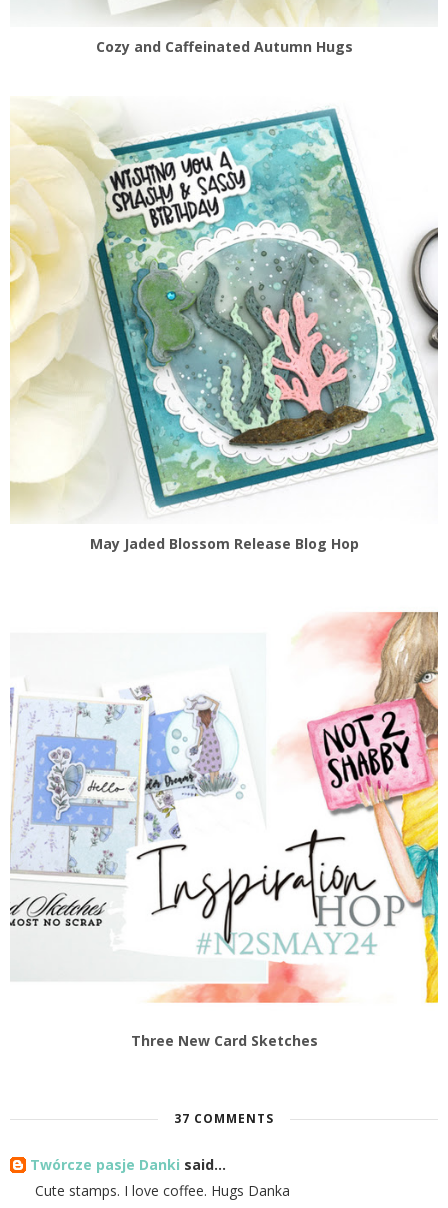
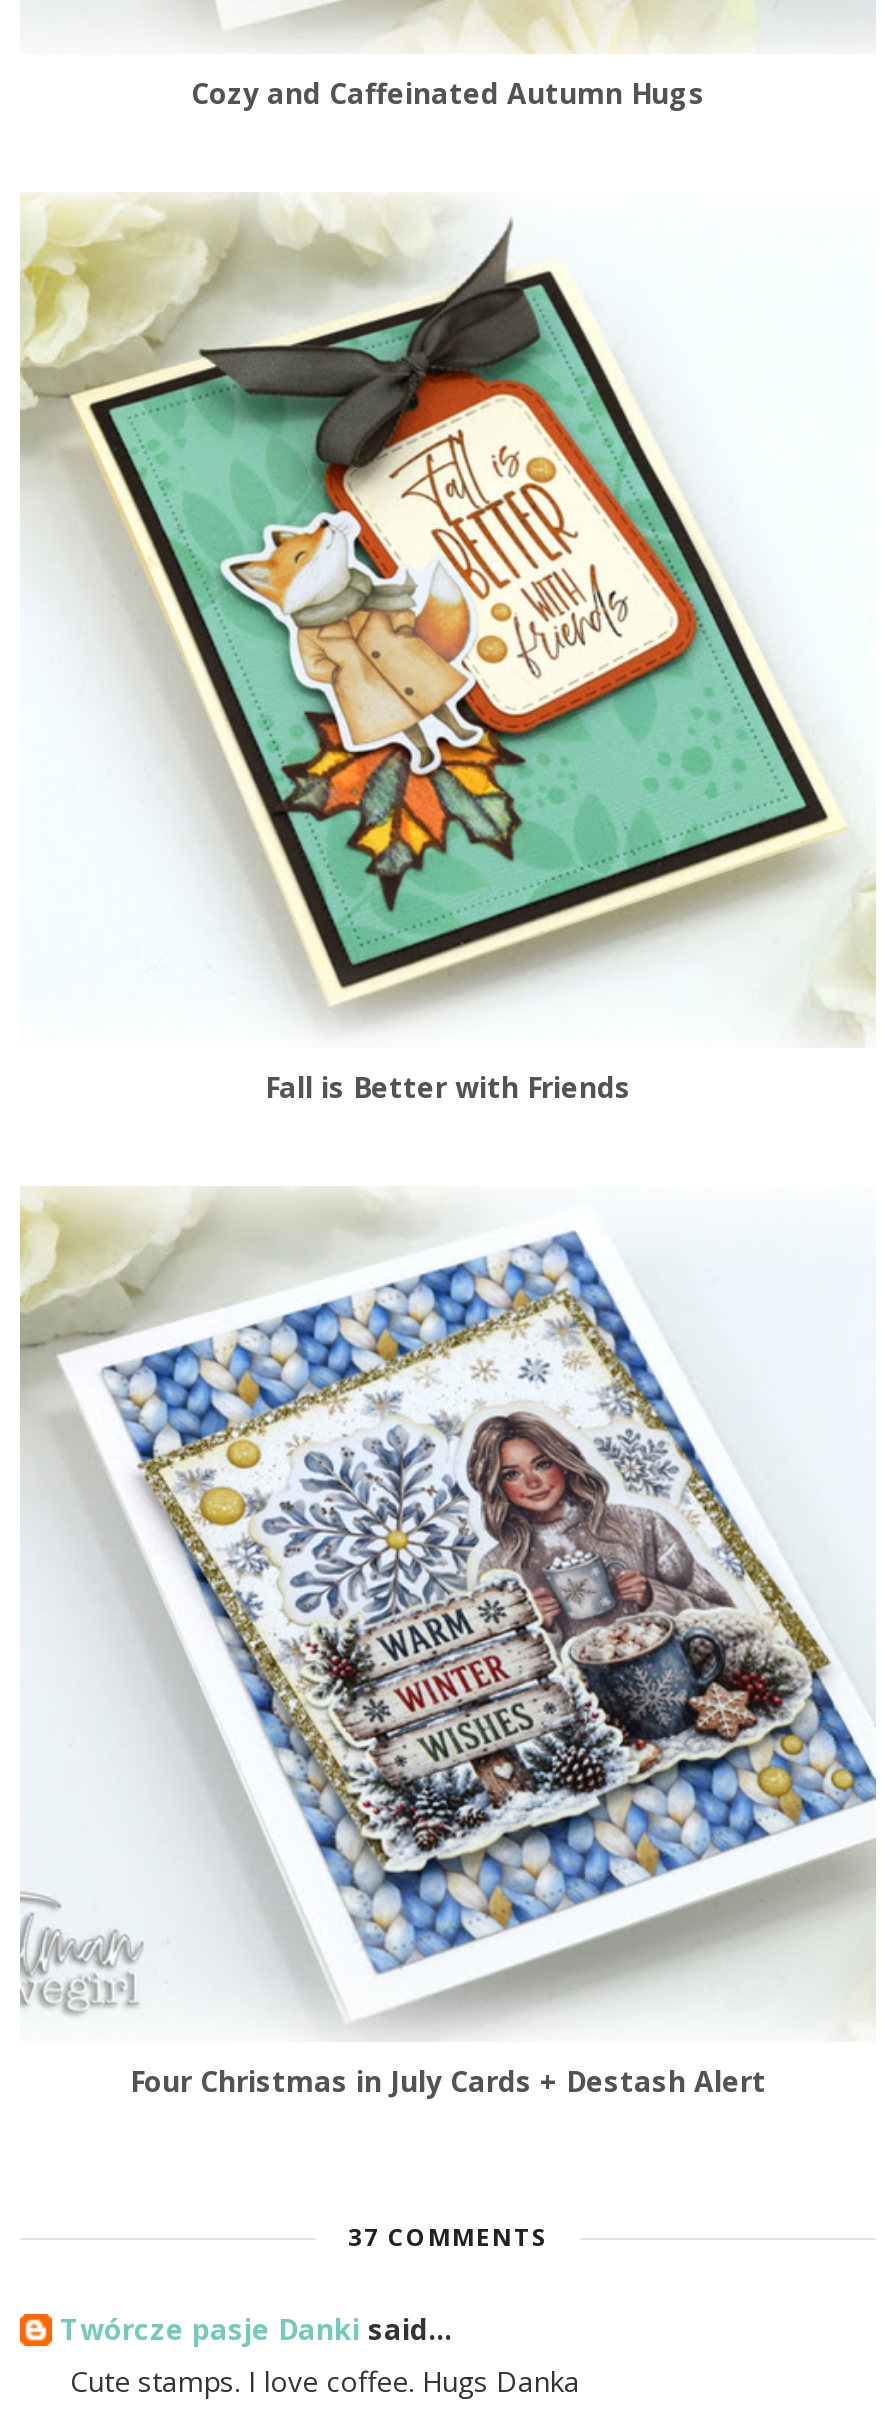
- [image]
- May Jaded Blossom Release Blog Hop
+ [image]
+ Fall is Better with Friends

- [image]
- Three New Card Sketches
+ [image]
+ Four Christmas in July Cards + Destash Alert
